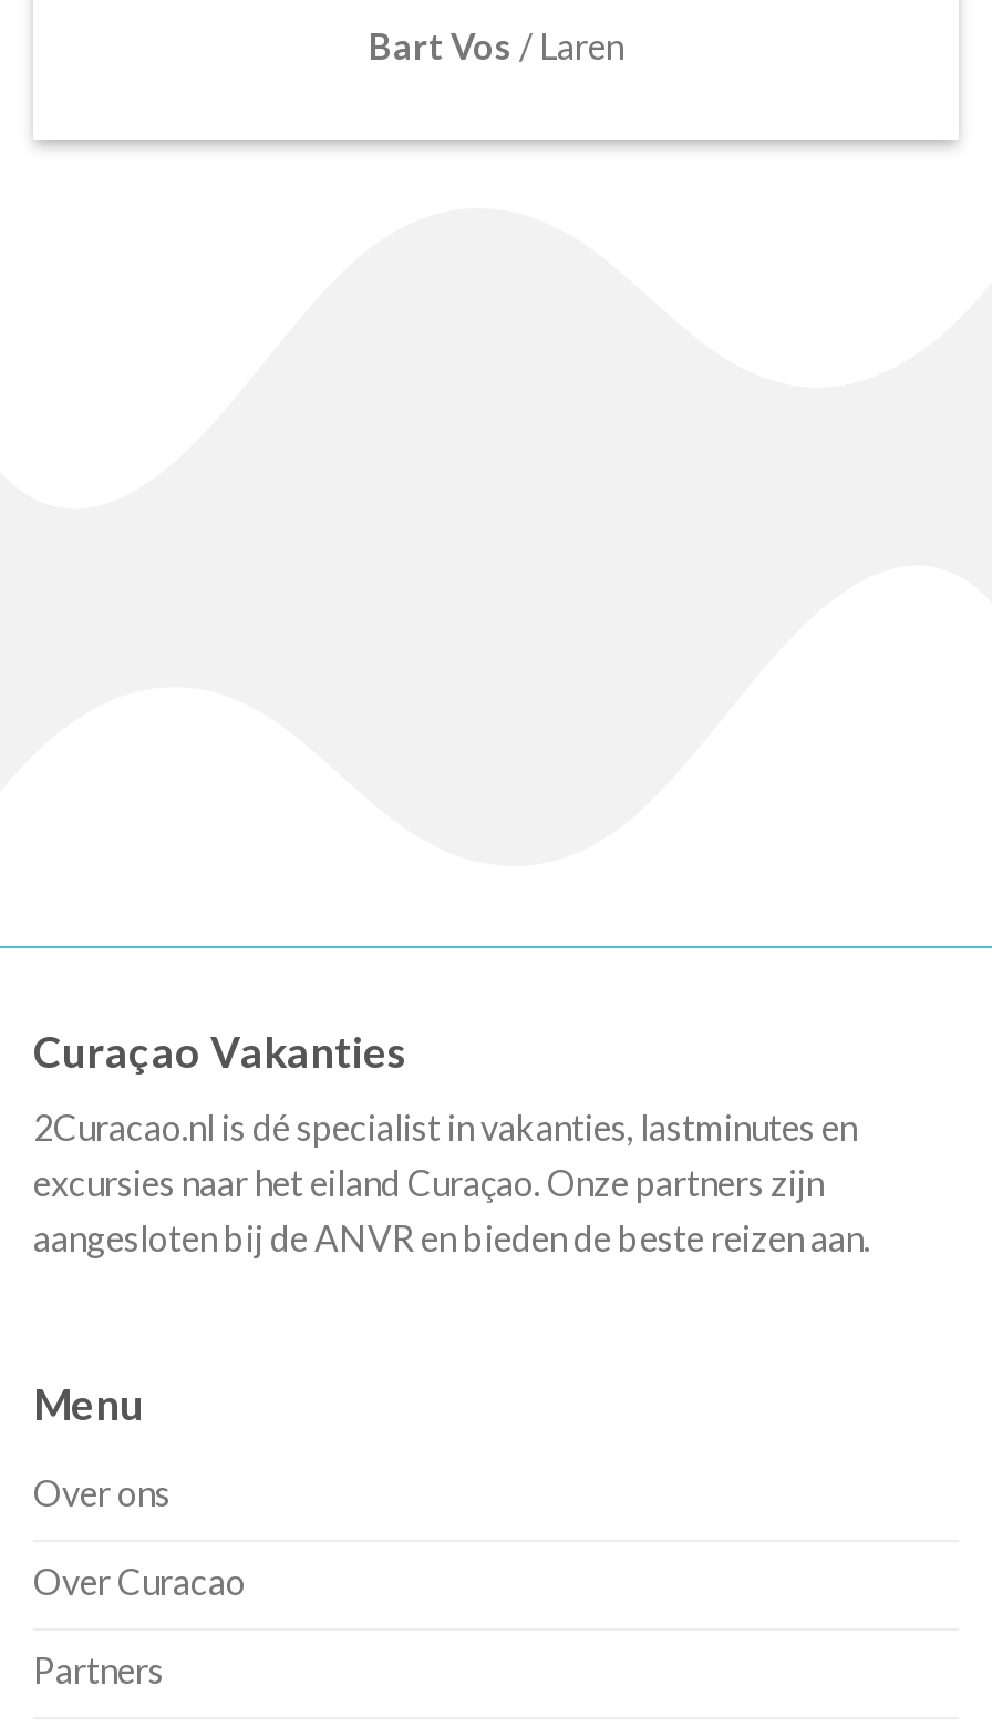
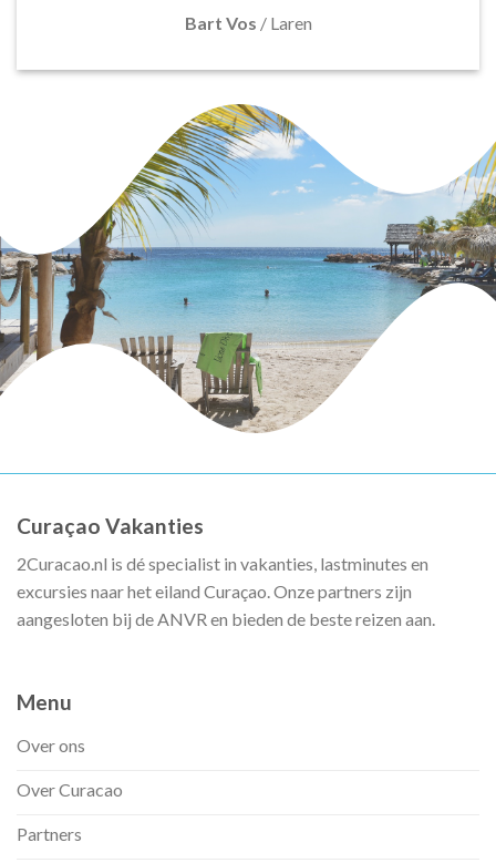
+ [image]
